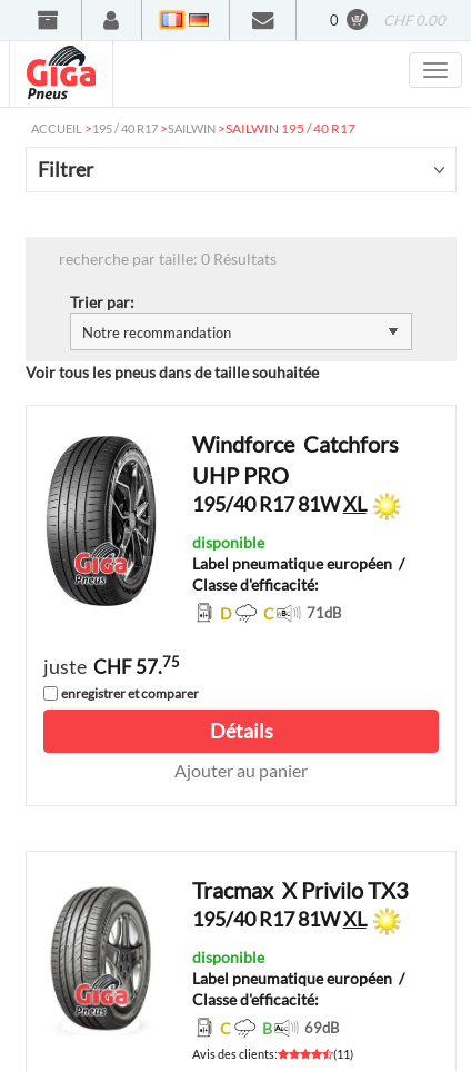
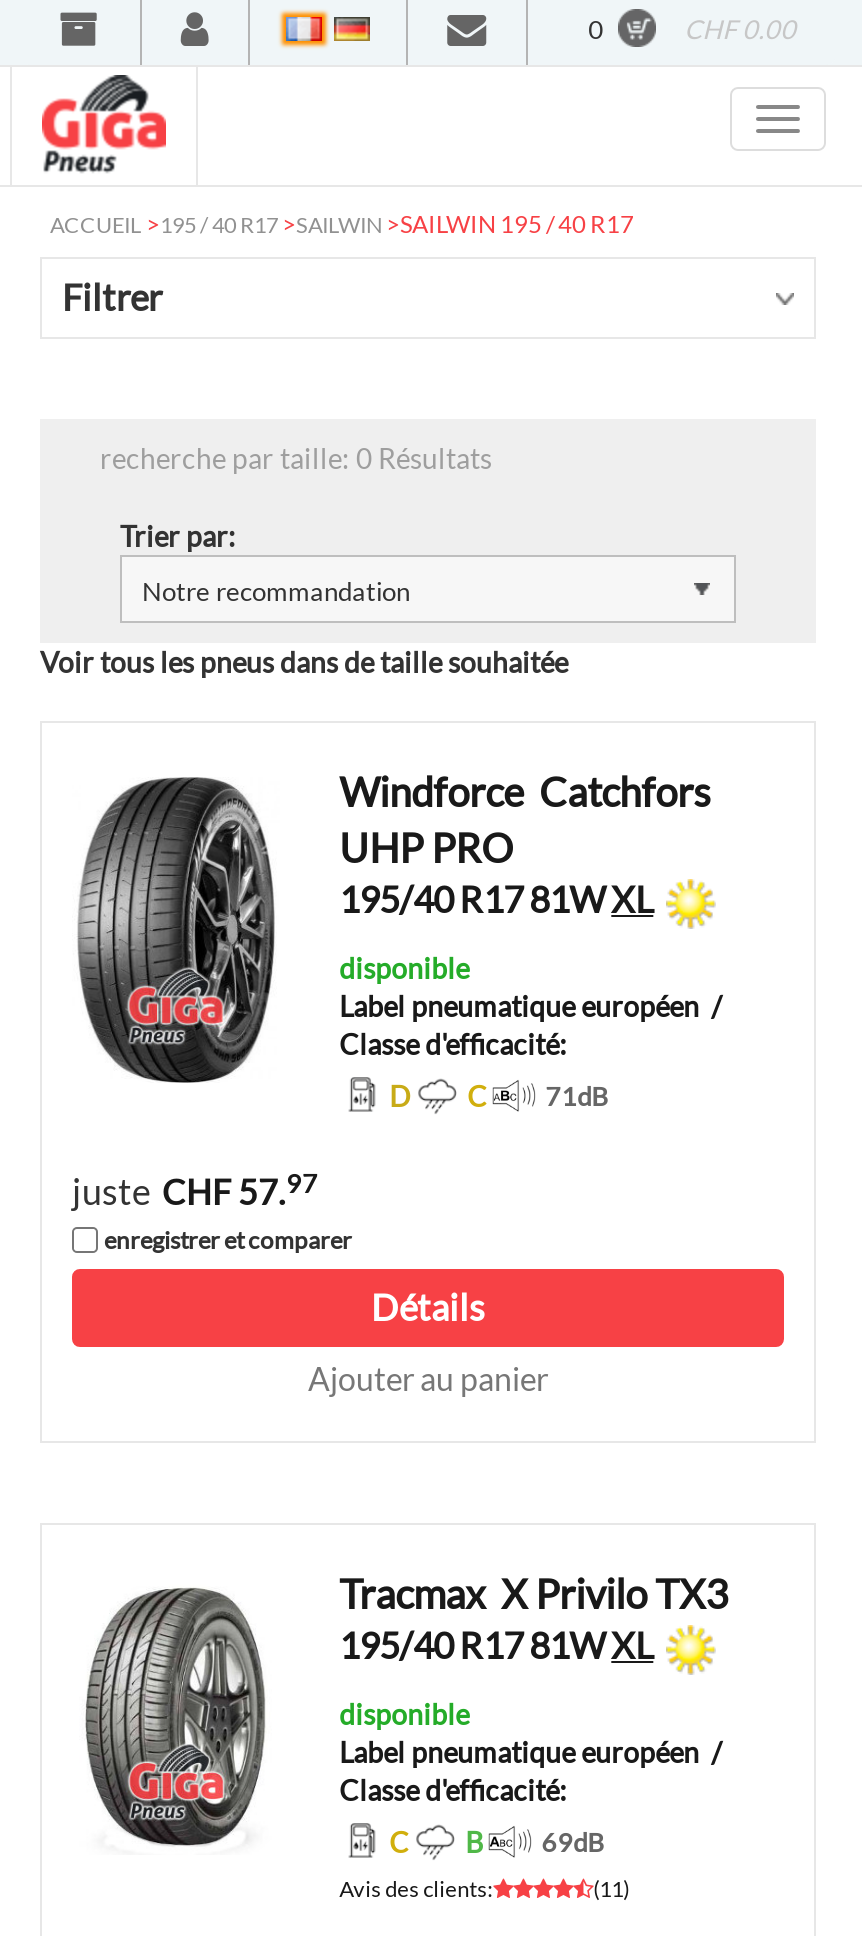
- juste CHF 57.75
+ juste CHF 57.97
